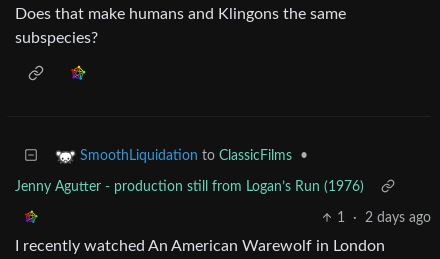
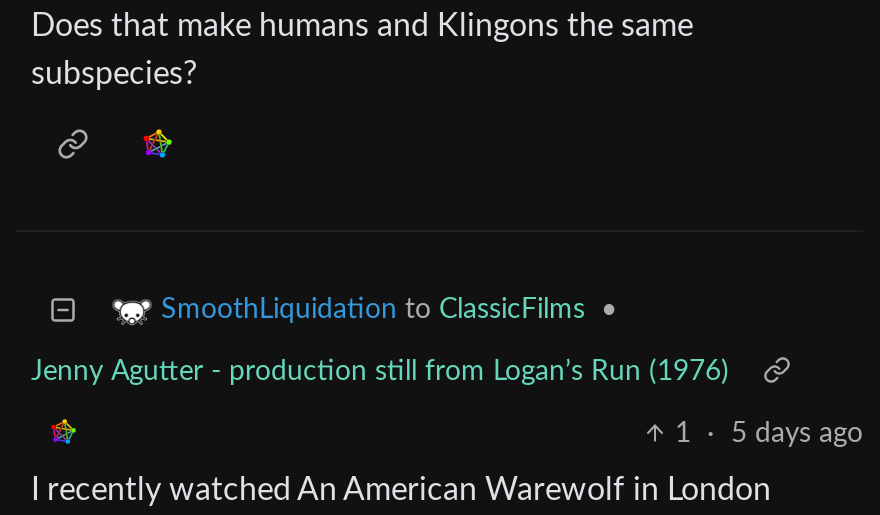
- 1 · 2 days ago
+ 1 · 5 days ago
